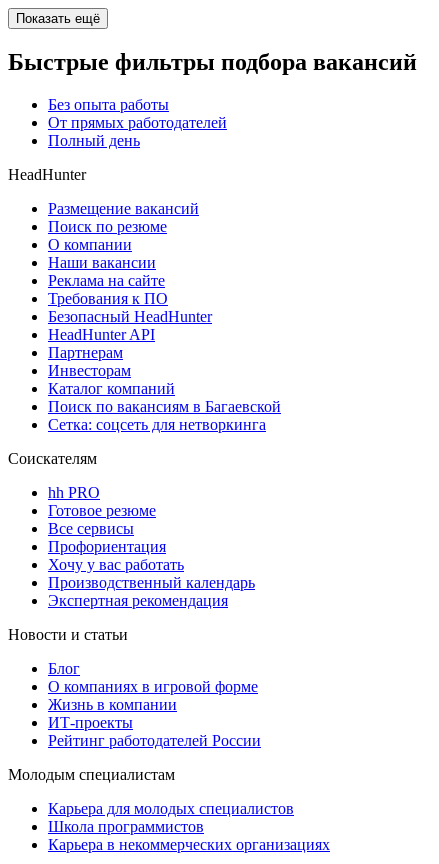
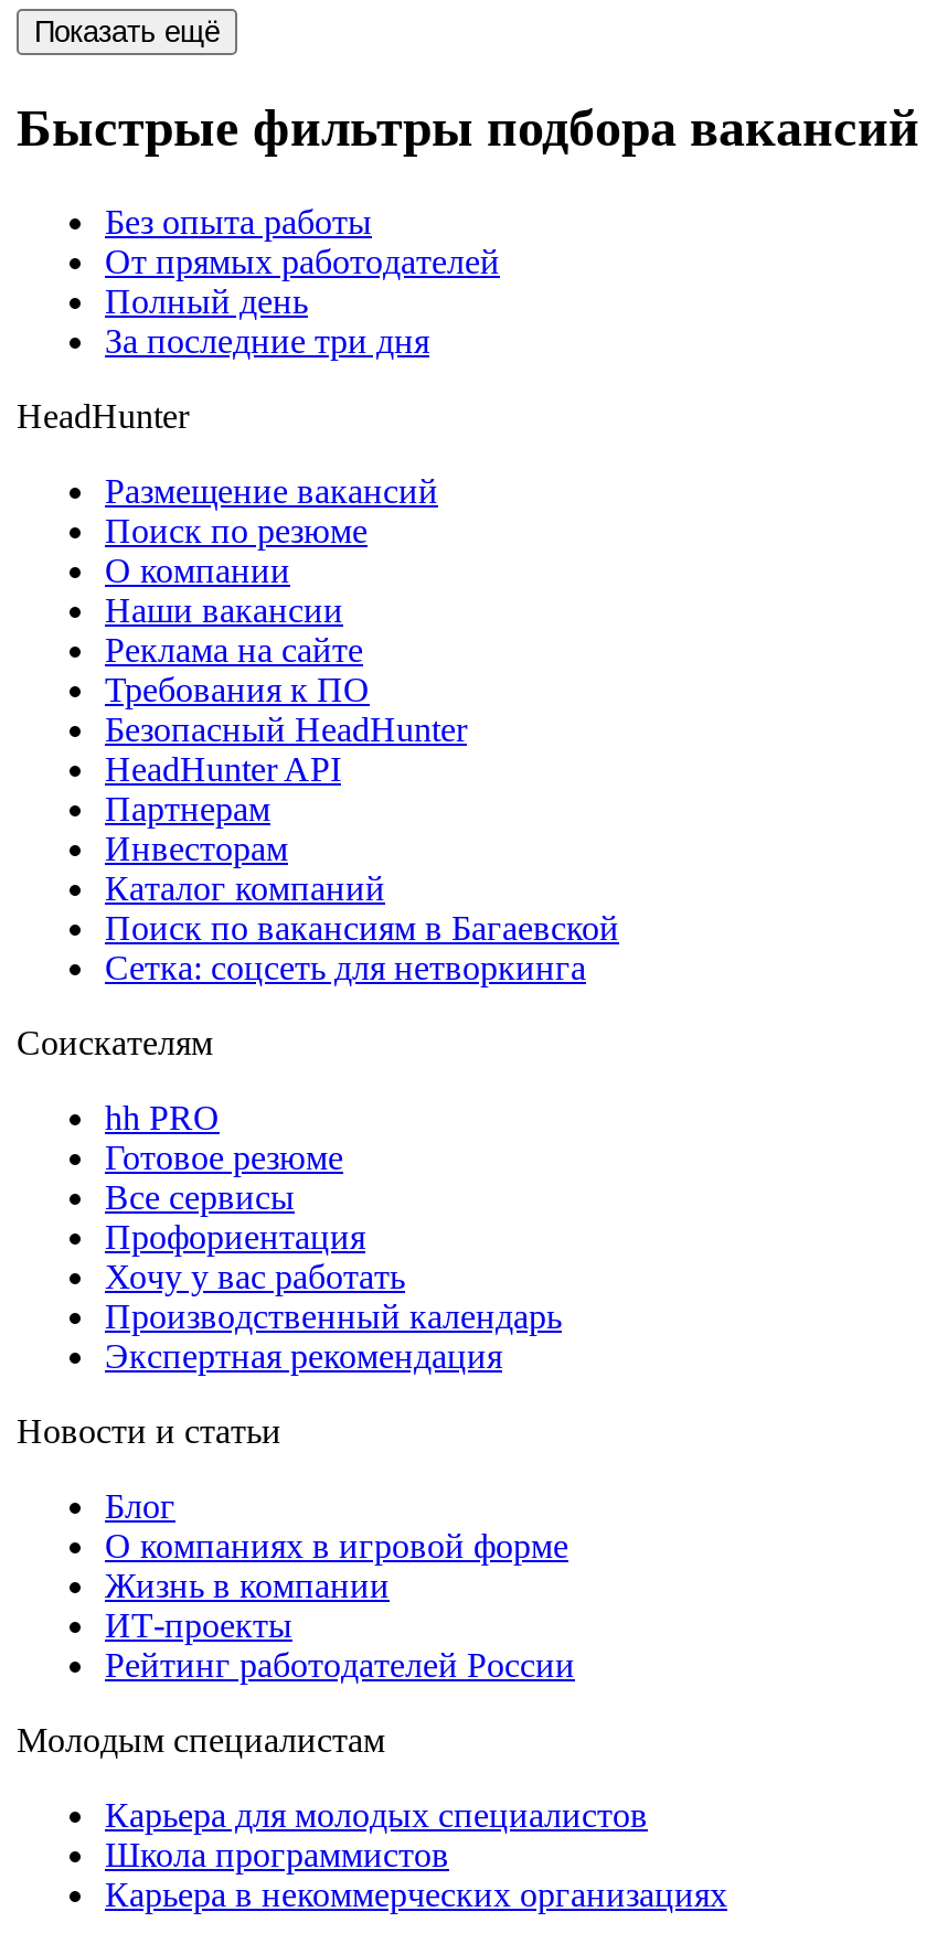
+ За последние три дня
